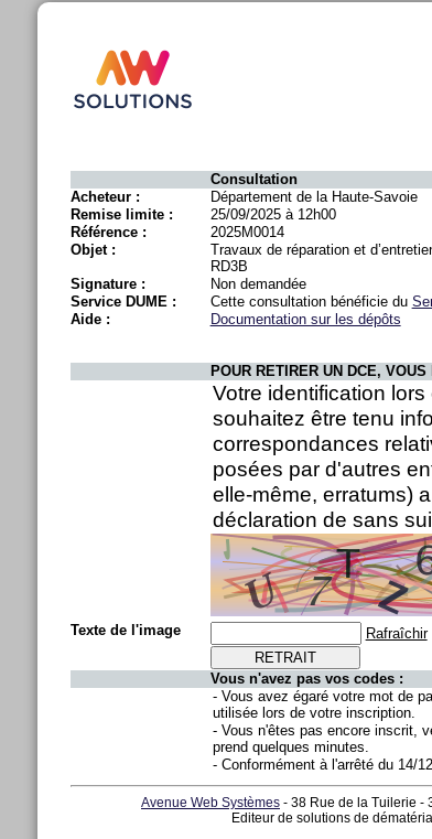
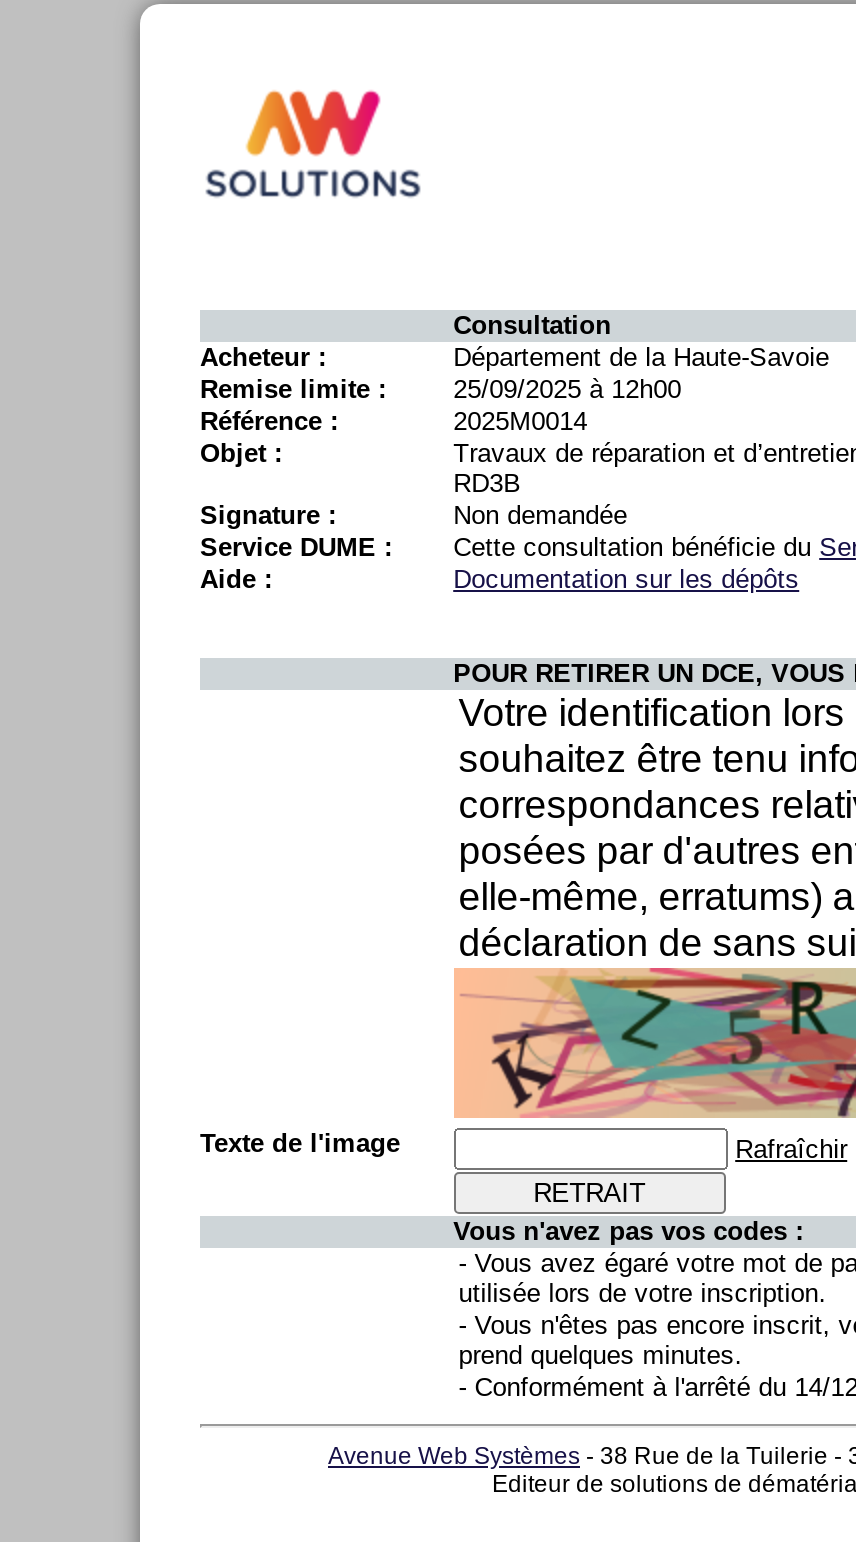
- [image]
+ [image]
